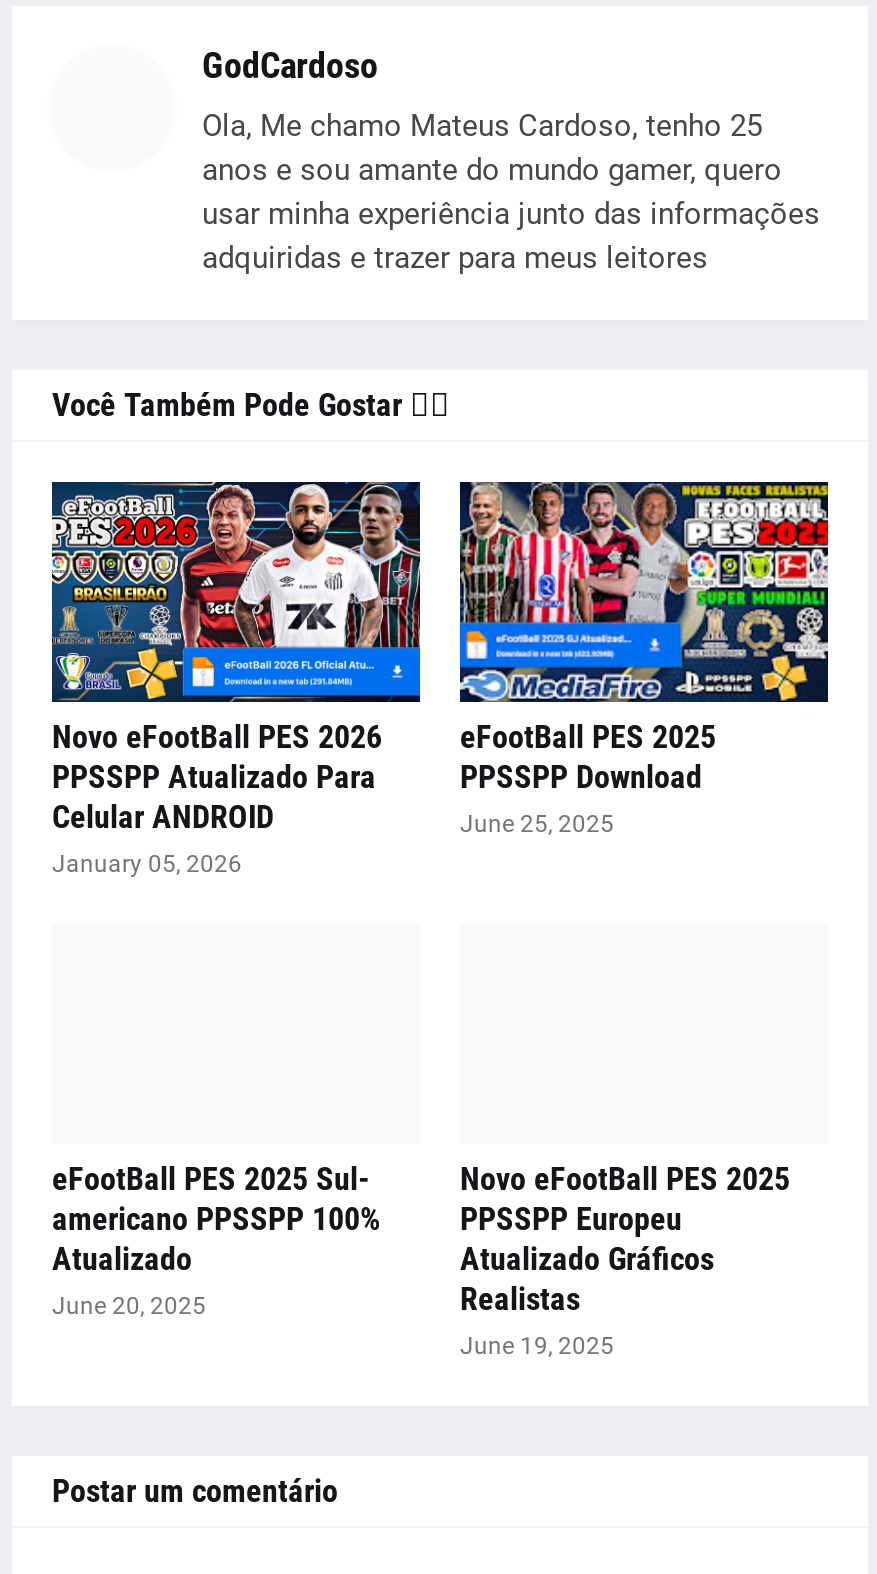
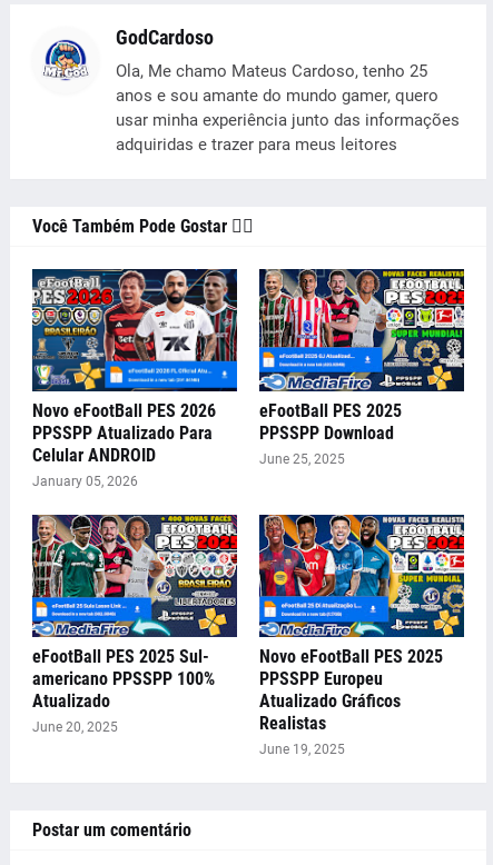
+ [image]

+ [image]

+ [image]
